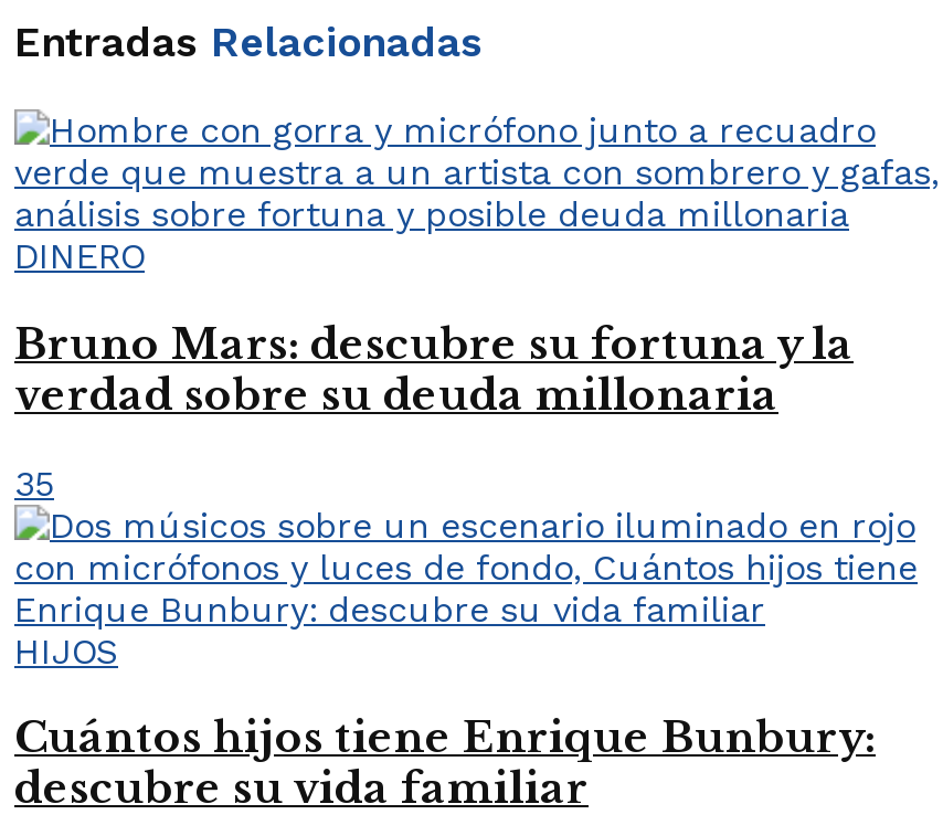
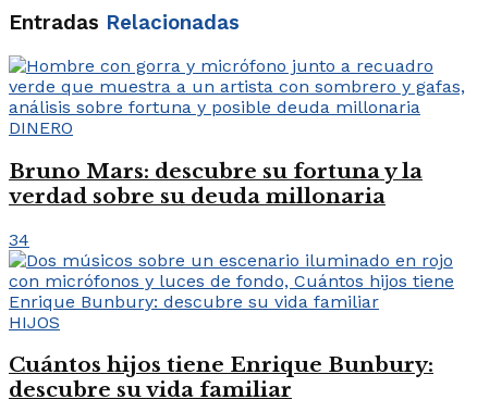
- 35
+ 34
